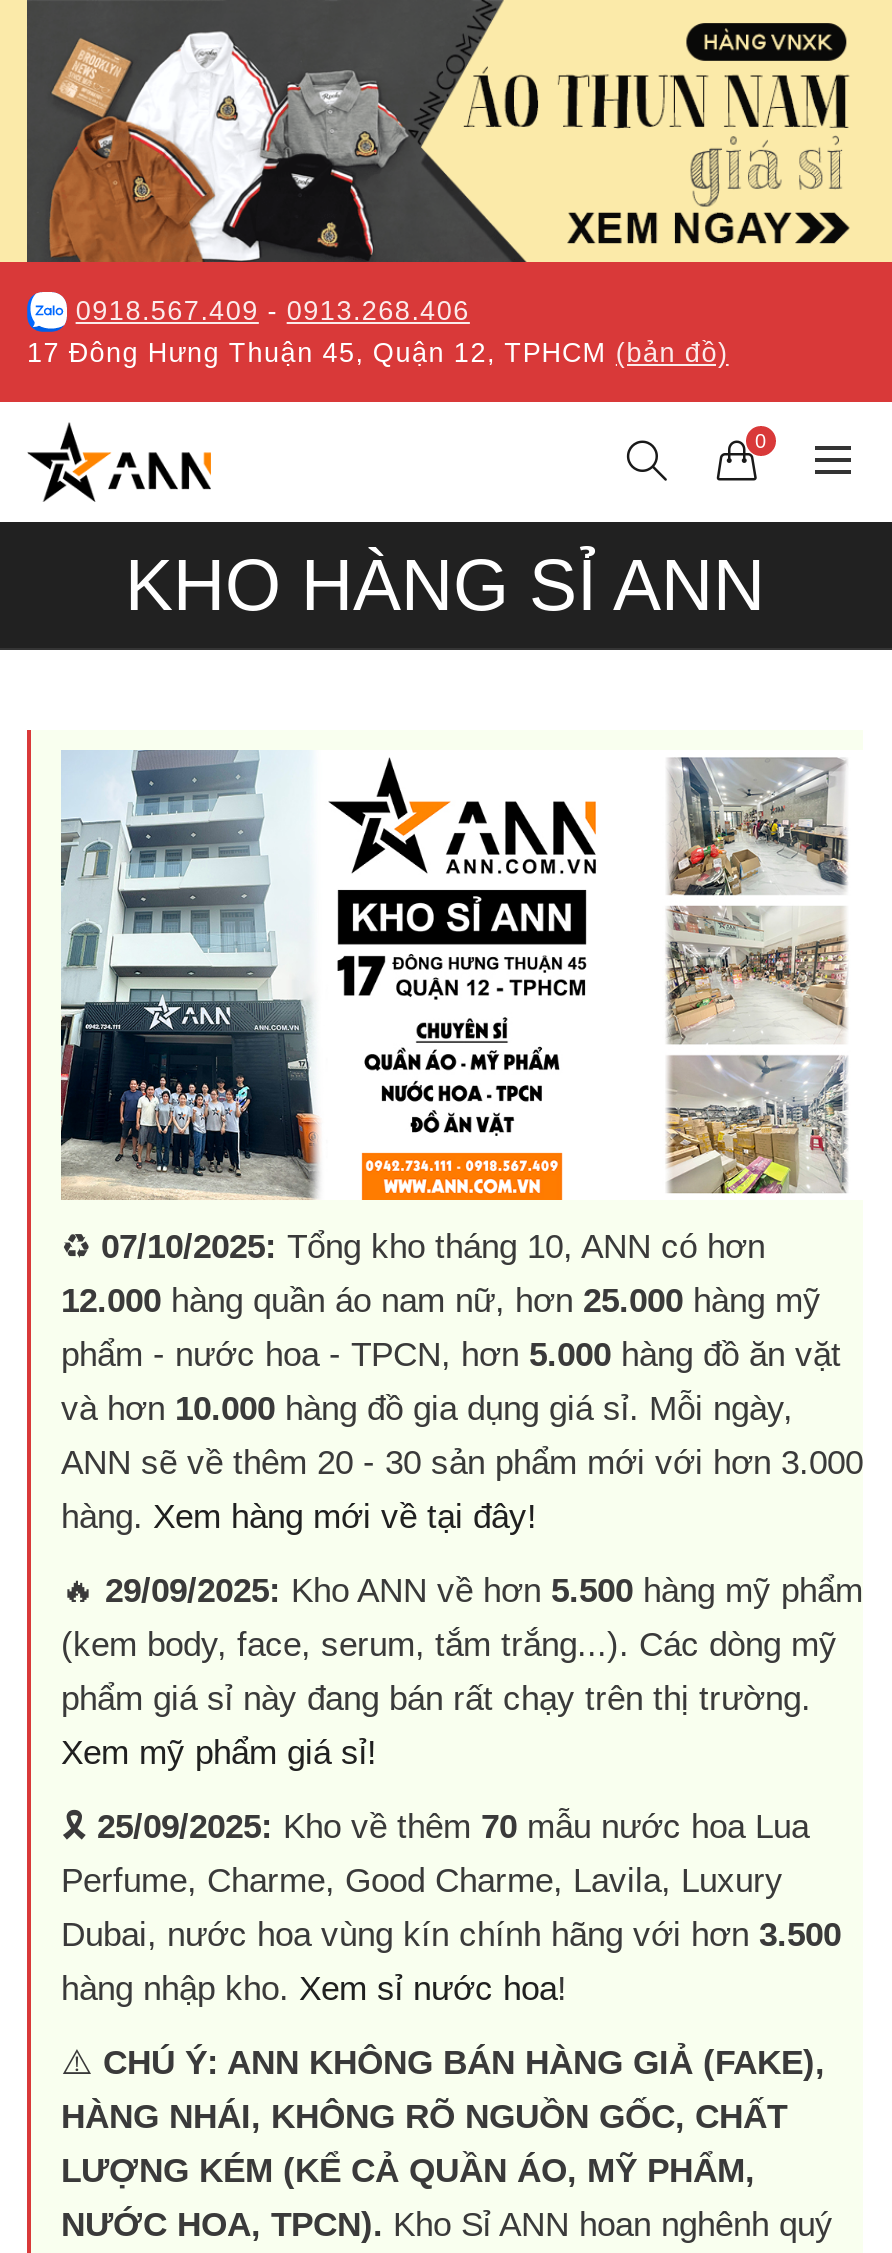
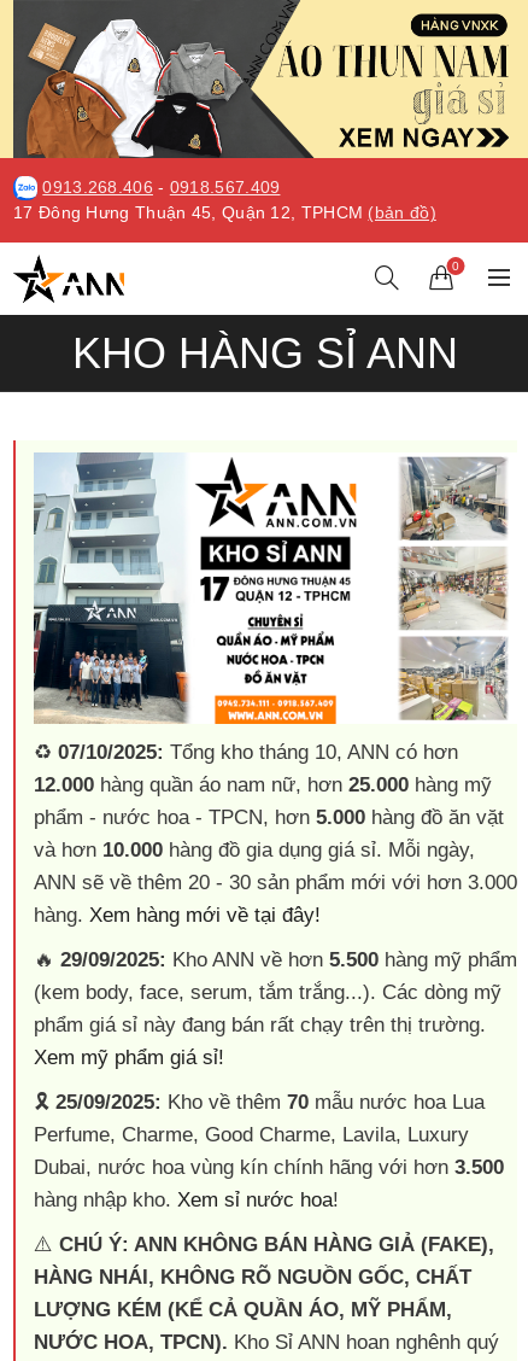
- 0918.567.409 - 0913.268.406
+ 0913.268.406 - 0918.567.409
